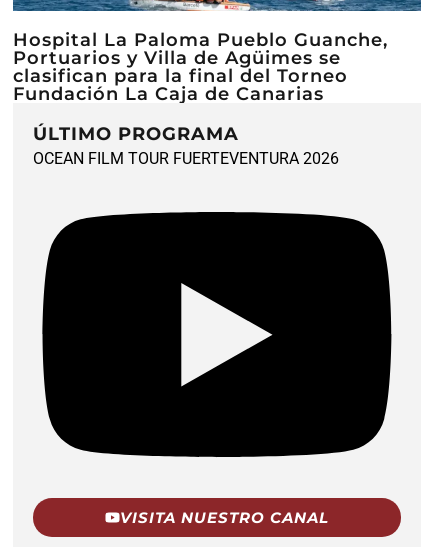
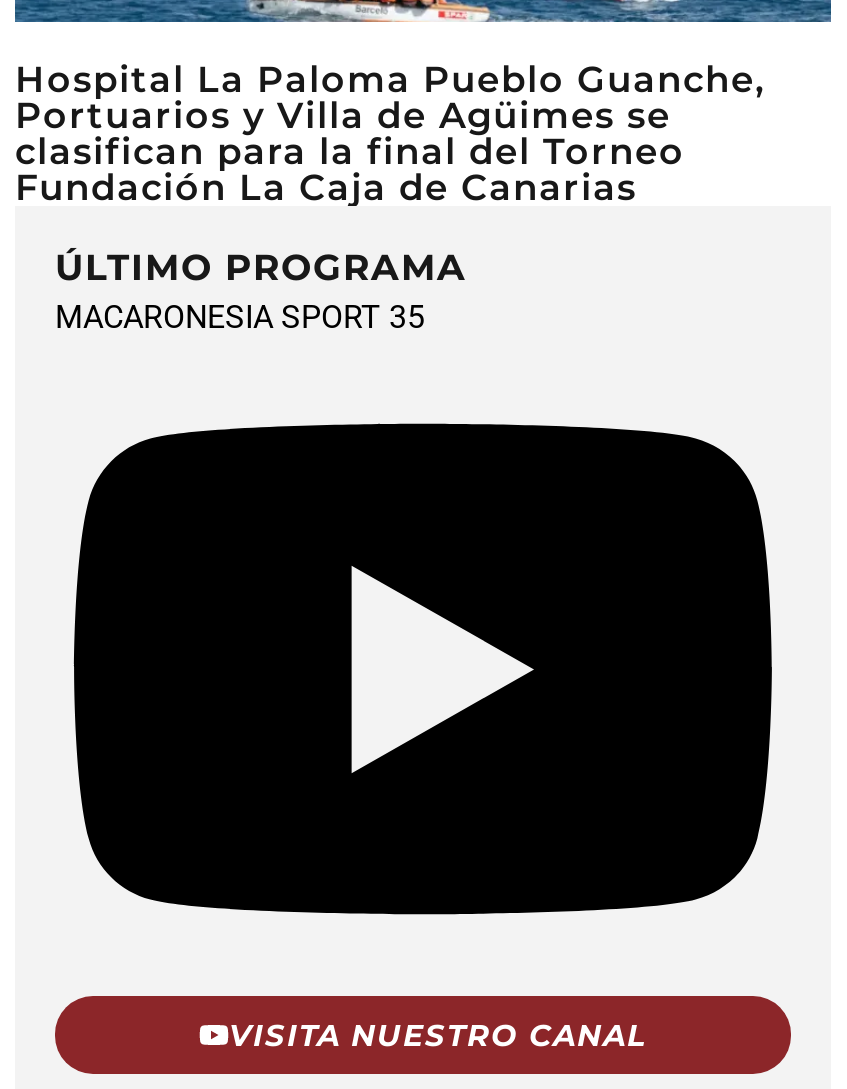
- OCEAN FILM TOUR FUERTEVENTURA 2026
+ MACARONESIA SPORT 35
